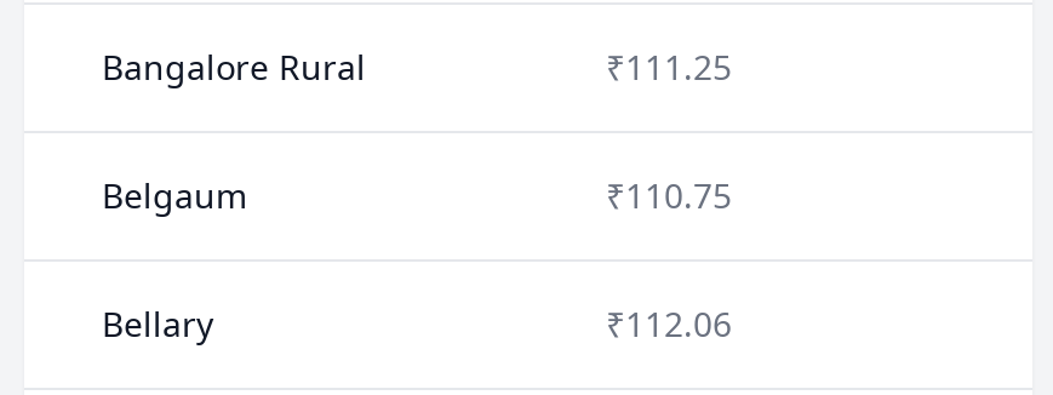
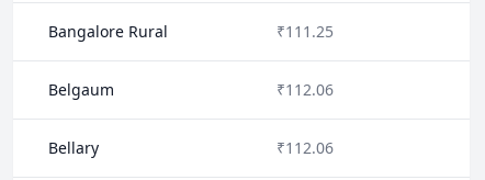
- ₹110.75
+ ₹112.06
